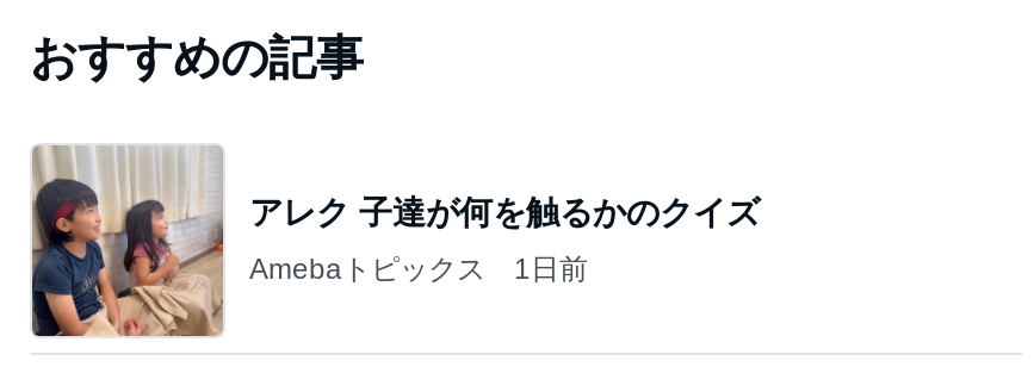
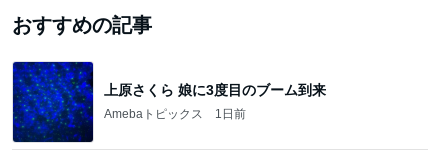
- [image]
- アレク 子達が何を触るかのクイズ
+ [image]
+ 上原さくら 娘に3度目のブーム到来
